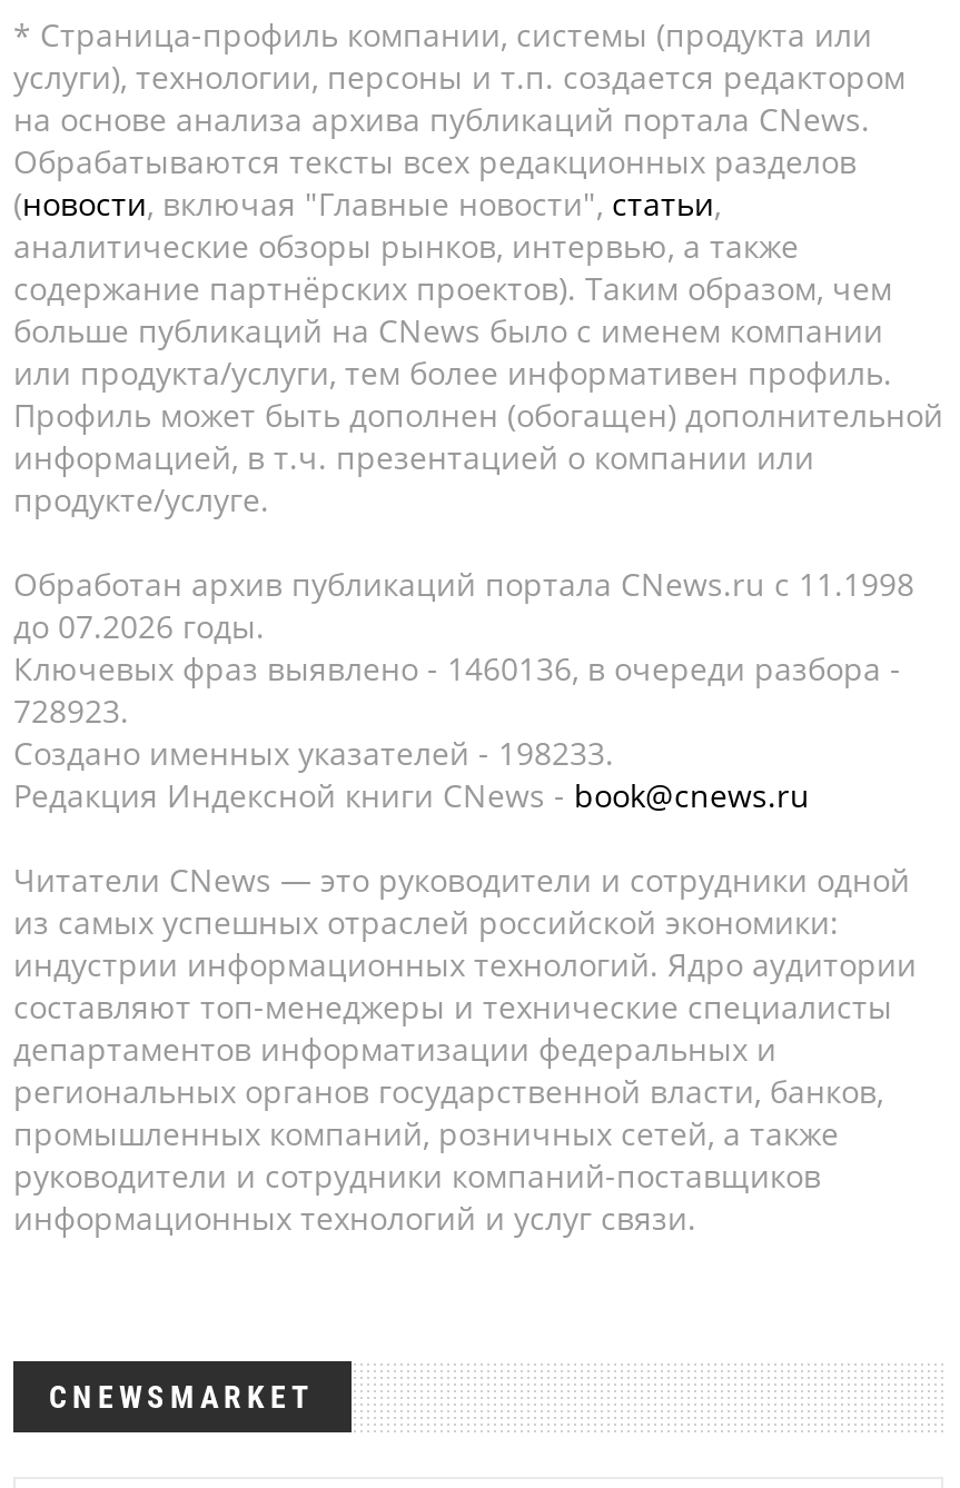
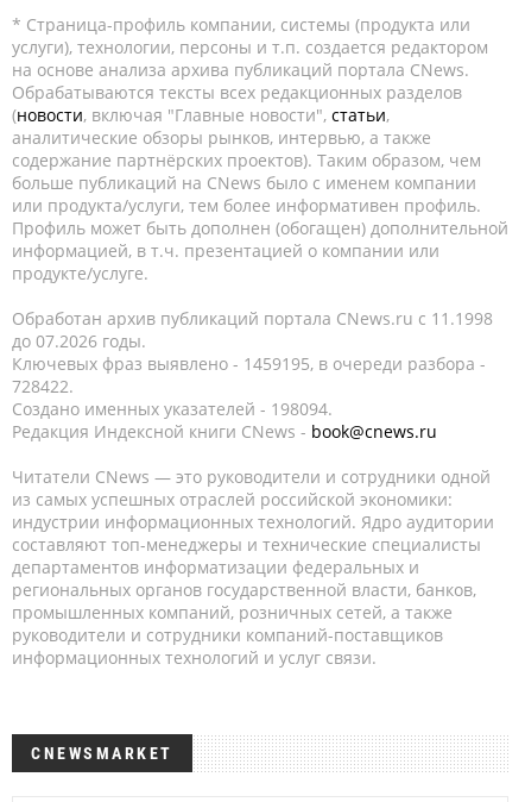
- Ключевых фраз выявлено - 1460136, в очереди разбора -
+ Ключевых фраз выявлено - 1459195, в очереди разбора -

- 728923.
+ 728422.

- Создано именных указателей - 198233.
+ Создано именных указателей - 198094.
